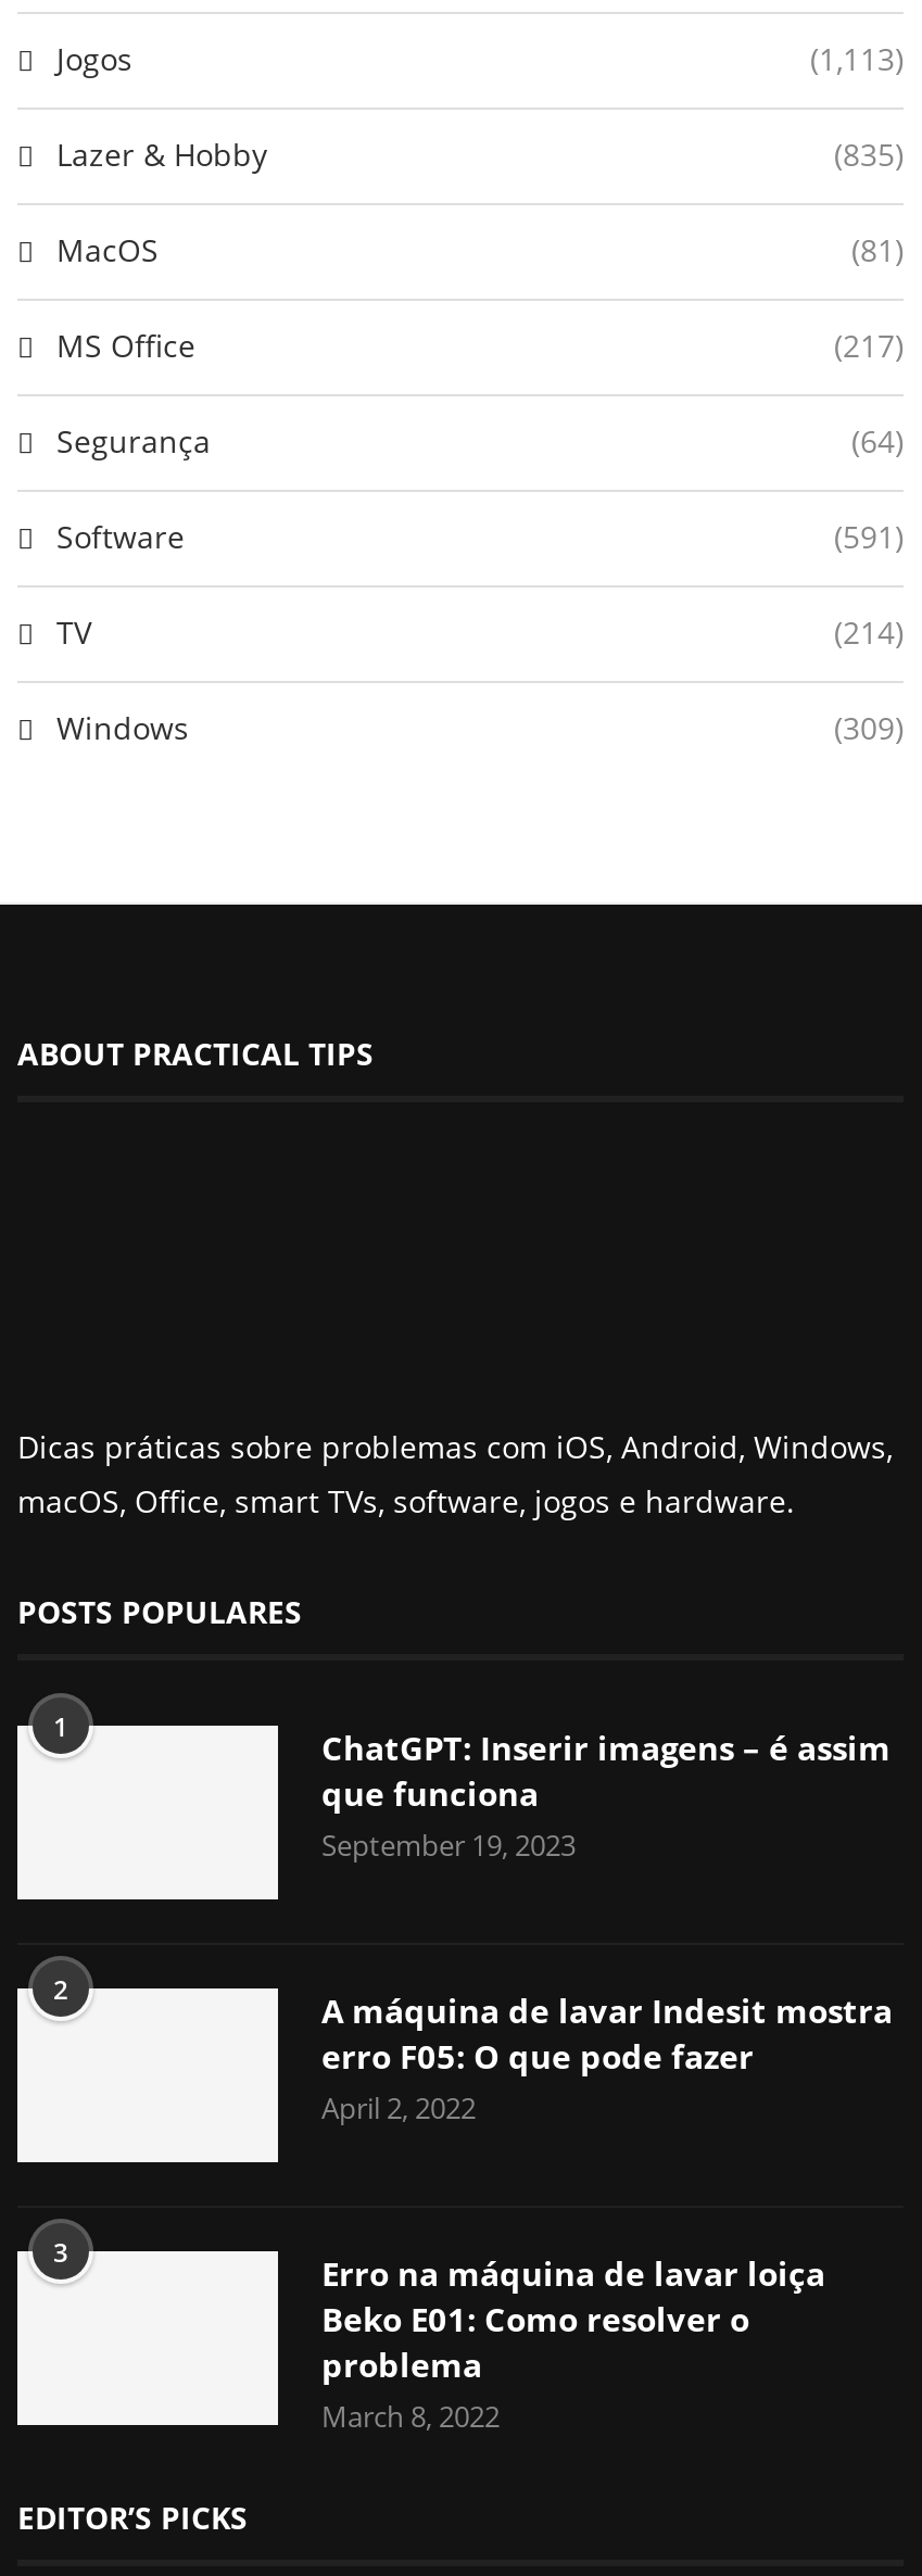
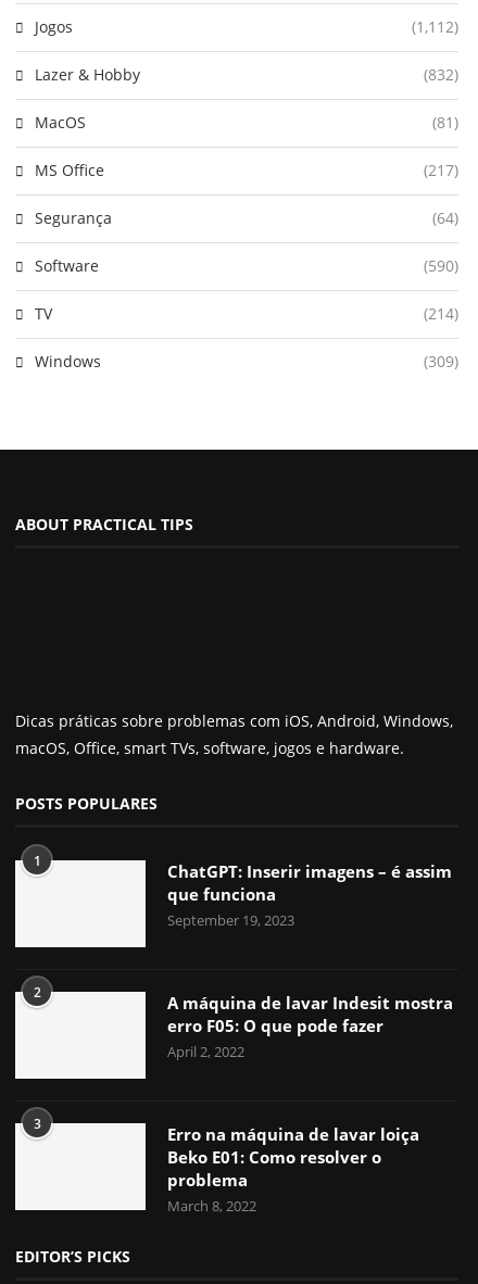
- (1,113)
+ (1,112)

- (835)
+ (832)

- (591)
+ (590)
